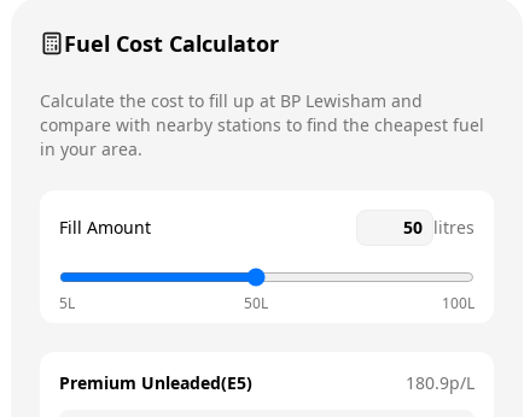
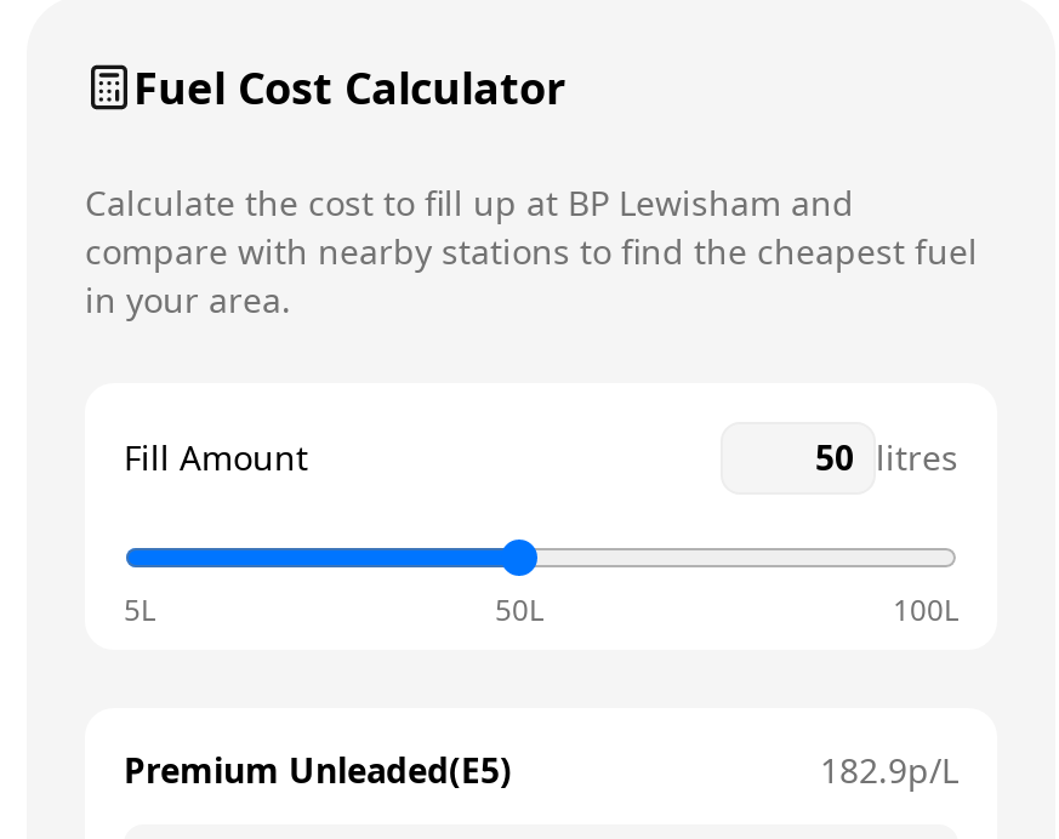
- 180.9p/L
+ 182.9p/L
